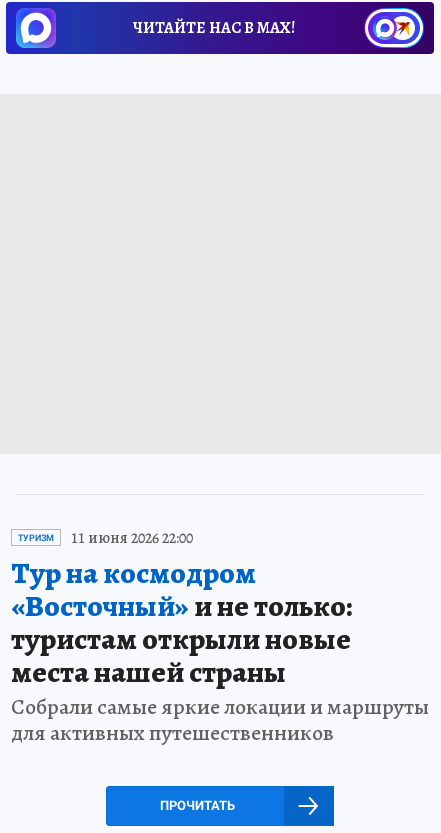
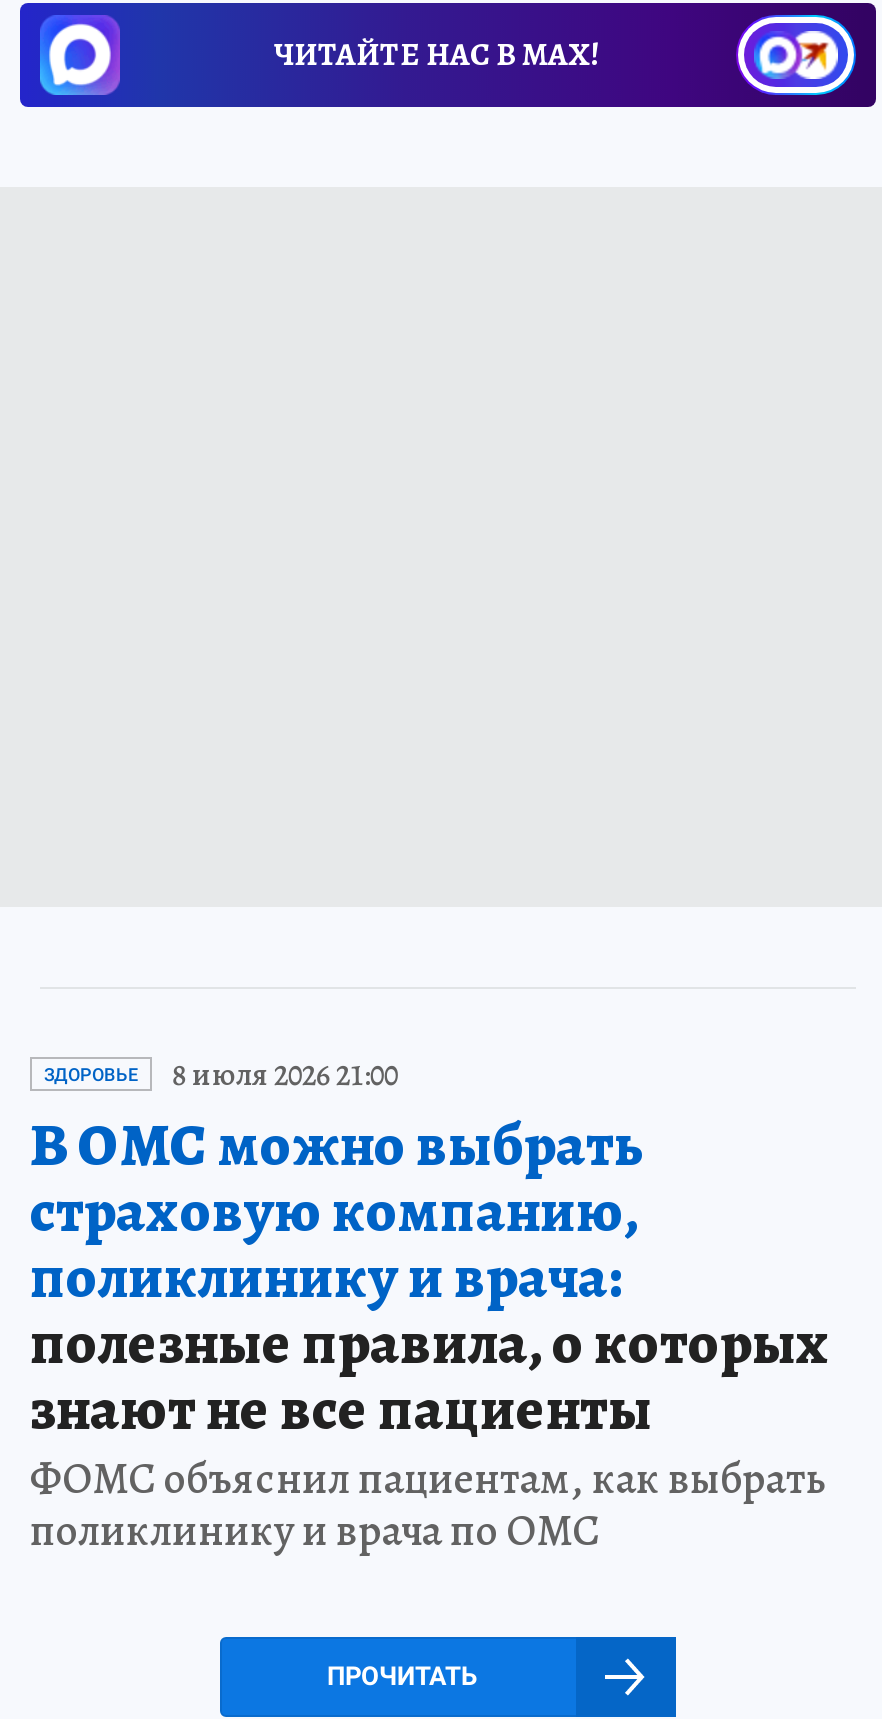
- ТУРИЗМ
- 11 июня 2026 22:00
- Тур на космодром
- «Восточный»и не только:
- туристам открыли новые
- места нашей страны
- Собрали самые яркие локации и маршруты
- для активных путешественников
+ ЗДОРОВЬЕ
+ 8 июля 2026 21:00
+ В ОМС можно выбрать
+ страховую компанию,
+ поликлинику и врача:
+ полезные правила, о которых
+ знают не все пациенты
+ ФОМС объяснил пациентам, как выбрать
+ поликлинику и врача по ОМС
